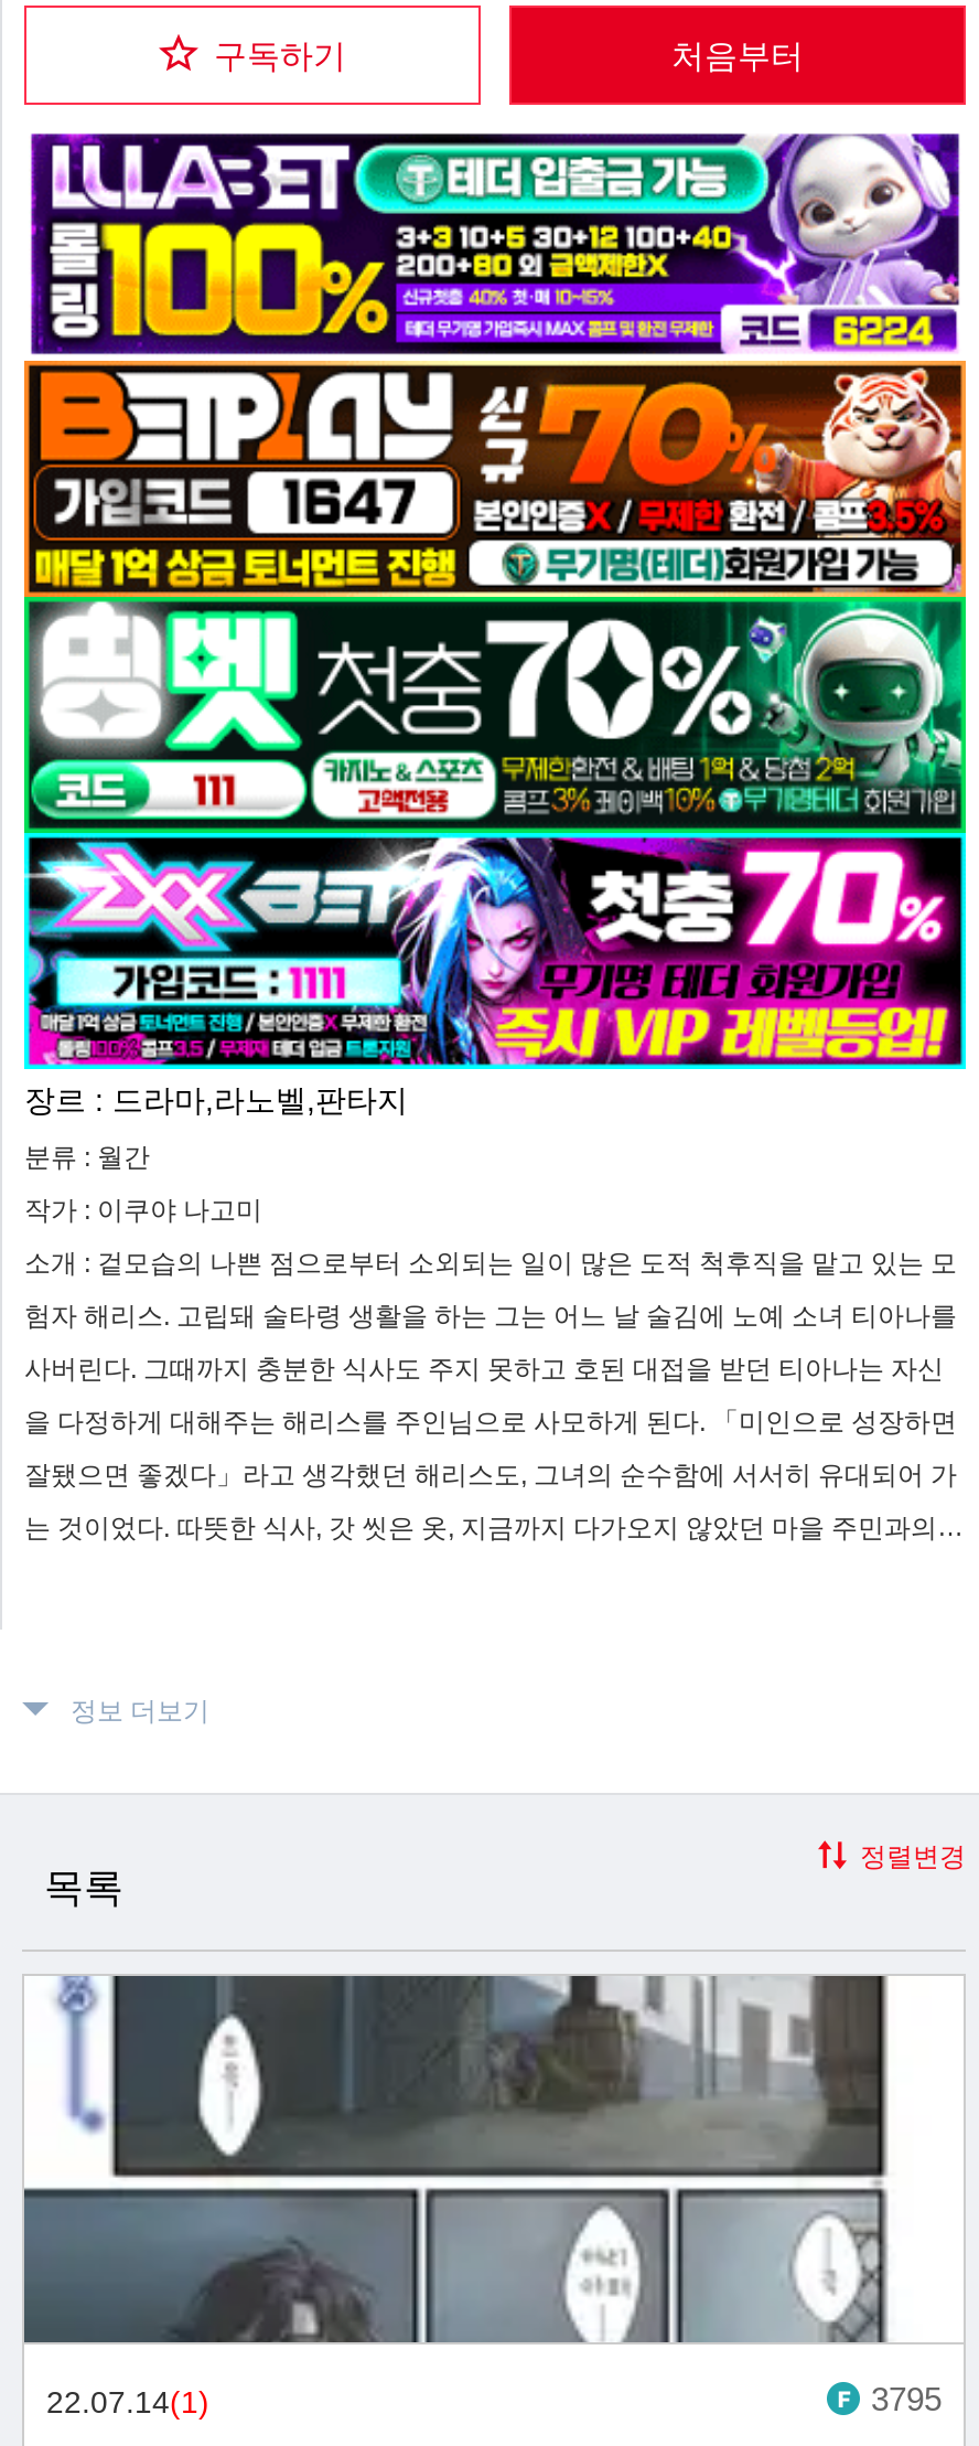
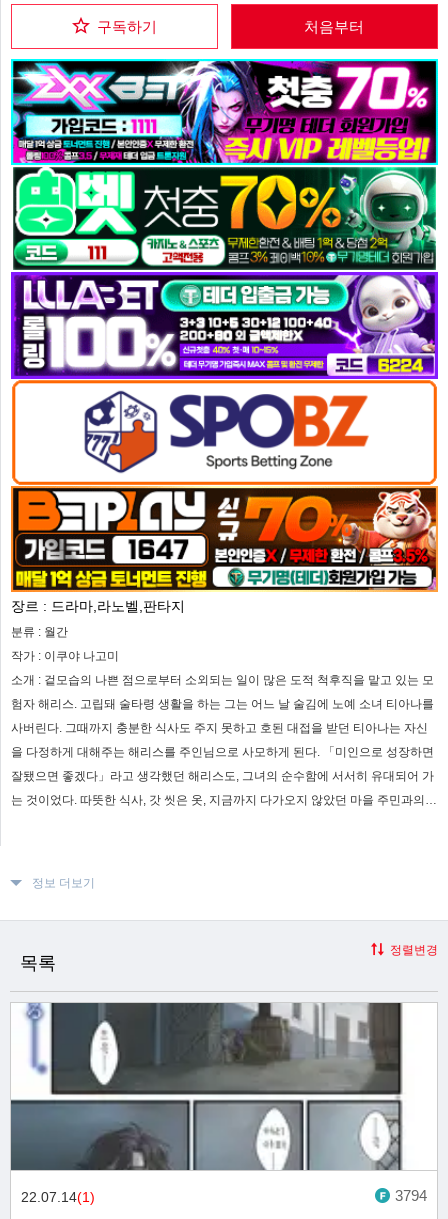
- [image]
+ [image]

- 3795
+ 3794
